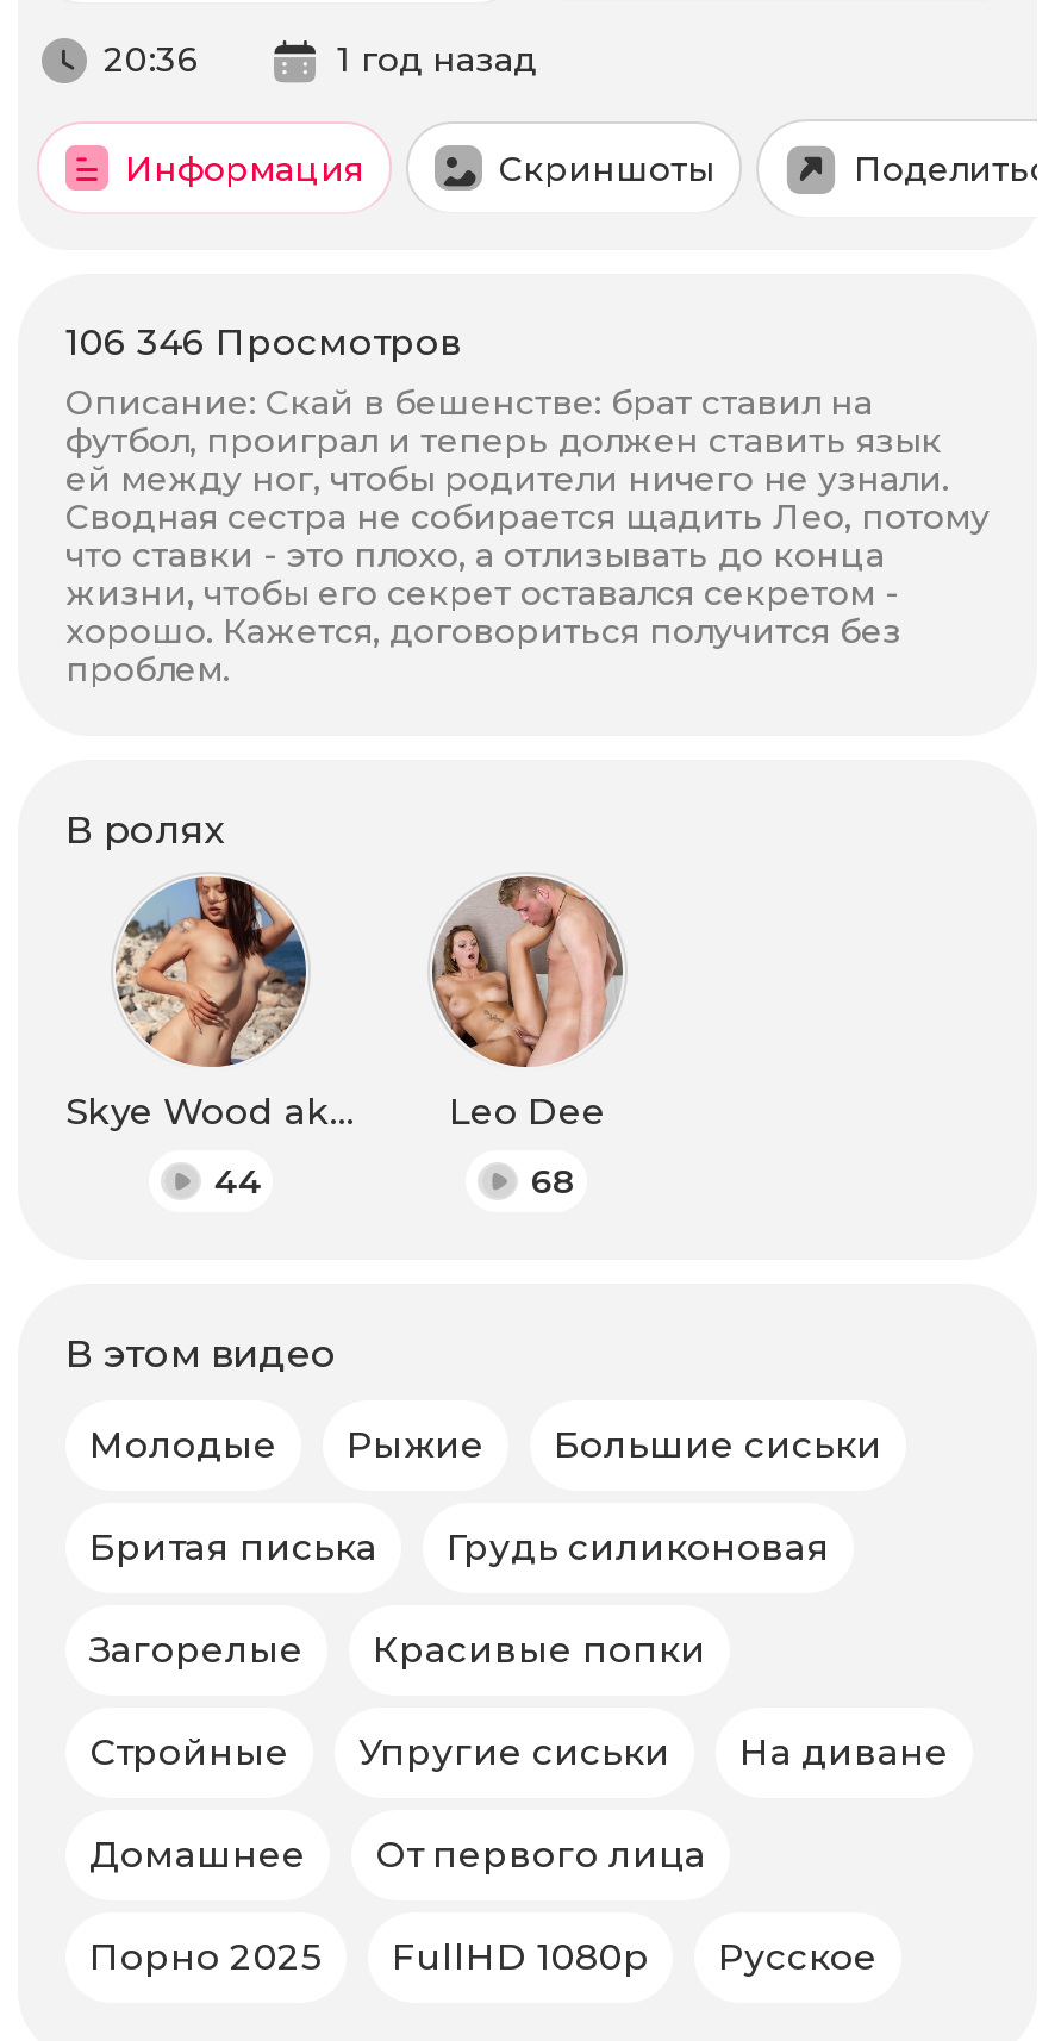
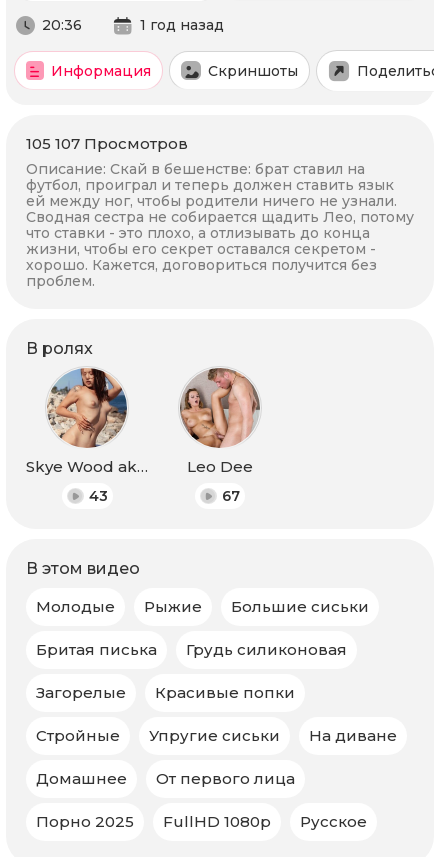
- 106 346 Просмотров
+ 105 107 Просмотров

- 44
+ 43

- 68
+ 67
